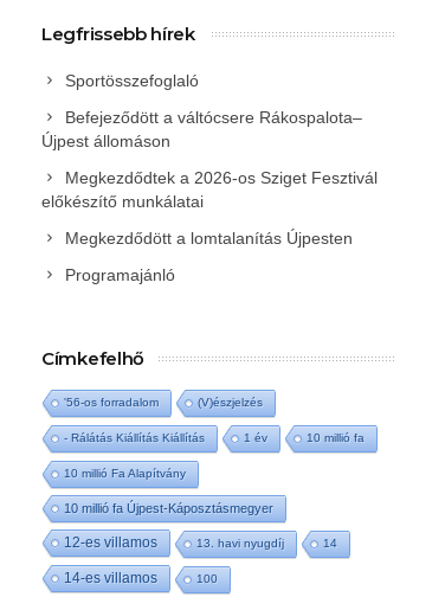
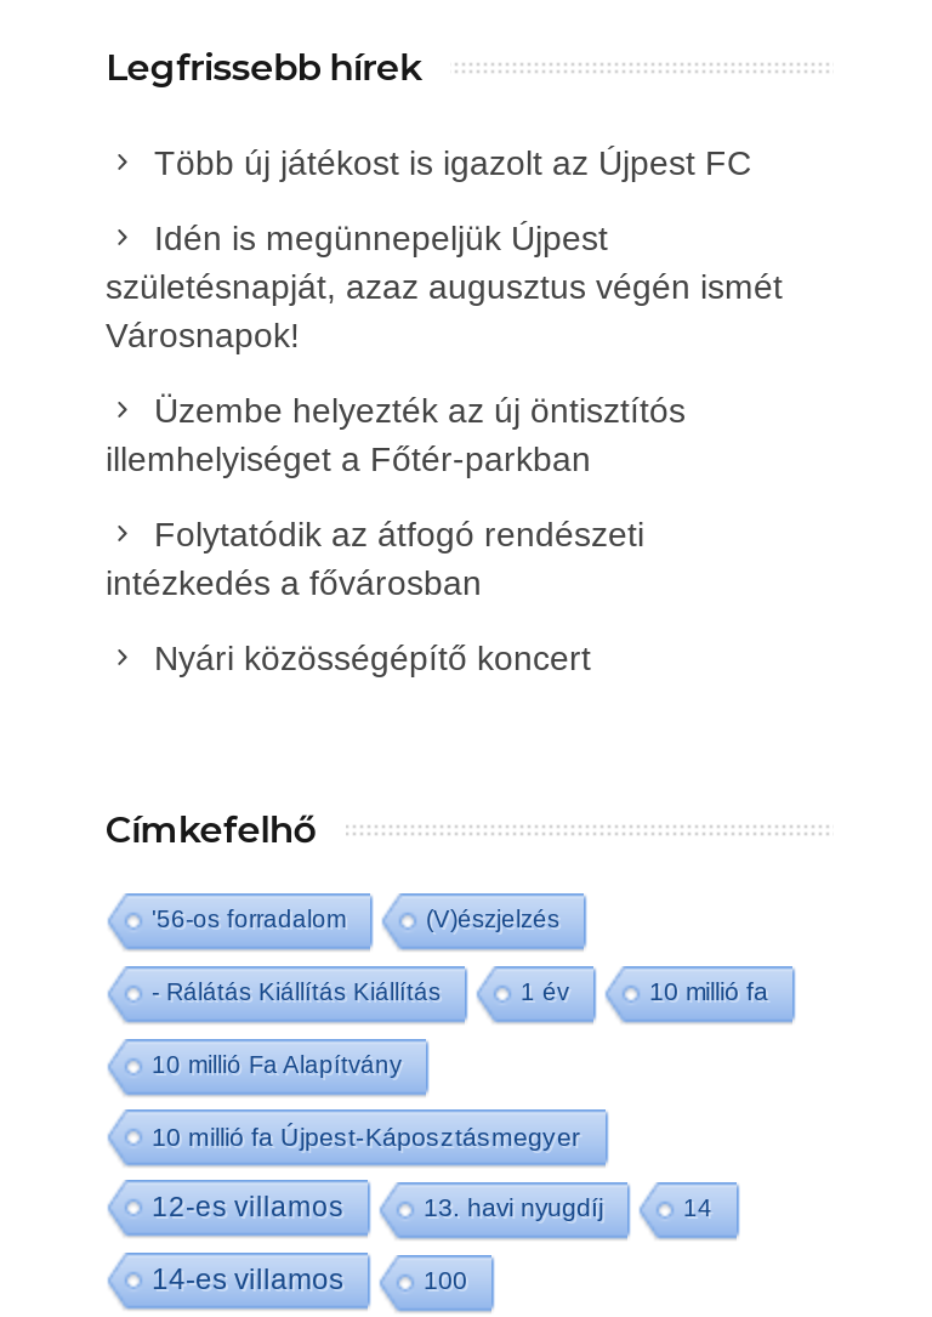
- Sportösszefoglaló
+ Több új játékost is igazolt az Újpest FC

- Befejeződött a váltócsere Rákospalota–
- Újpest állomáson
+ Idén is megünnepeljük Újpest
+ születésnapját, azaz augusztus végén ismét
+ Városnapok!

- Megkezdődtek a 2026-os Sziget Fesztivál
- előkészítő munkálatai
+ Üzembe helyezték az új öntisztítós
+ illemhelyiséget a Főtér-parkban

- Megkezdődött a lomtalanítás Újpesten
+ Folytatódik az átfogó rendészeti
+ intézkedés a fővárosban

- Programajánló
+ Nyári közösségépítő koncert
